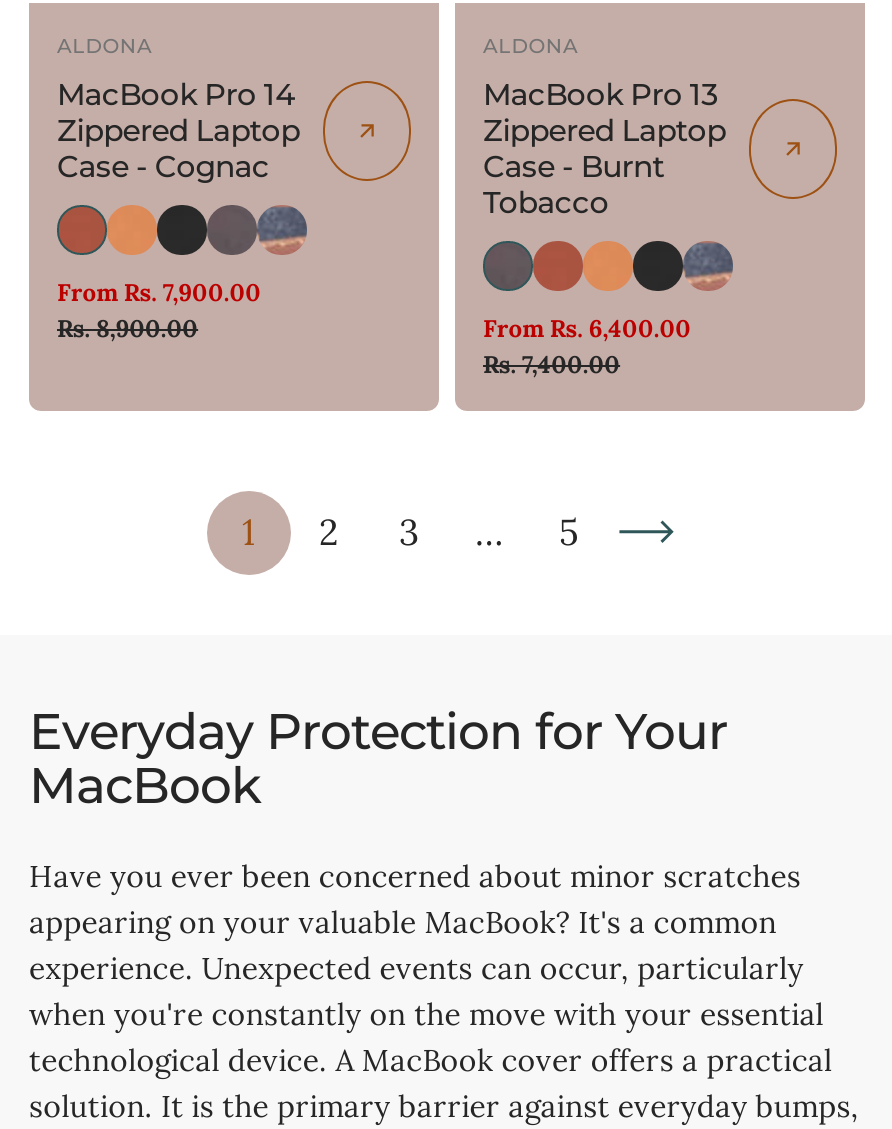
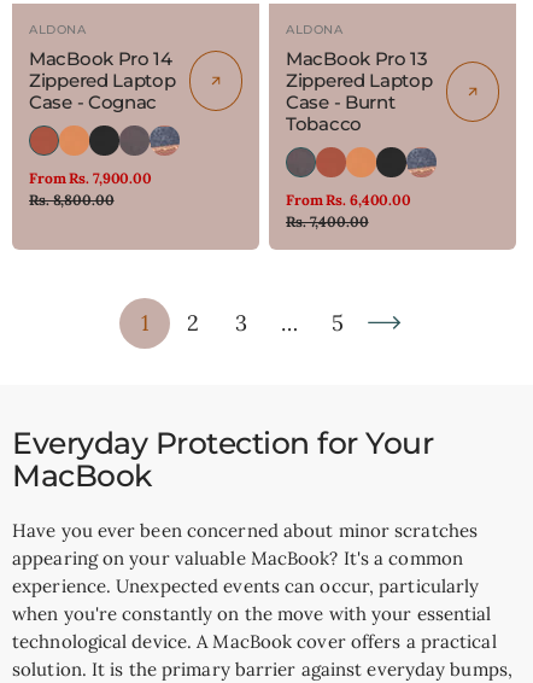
- Rs. 8,900.00
+ Rs. 8,800.00
